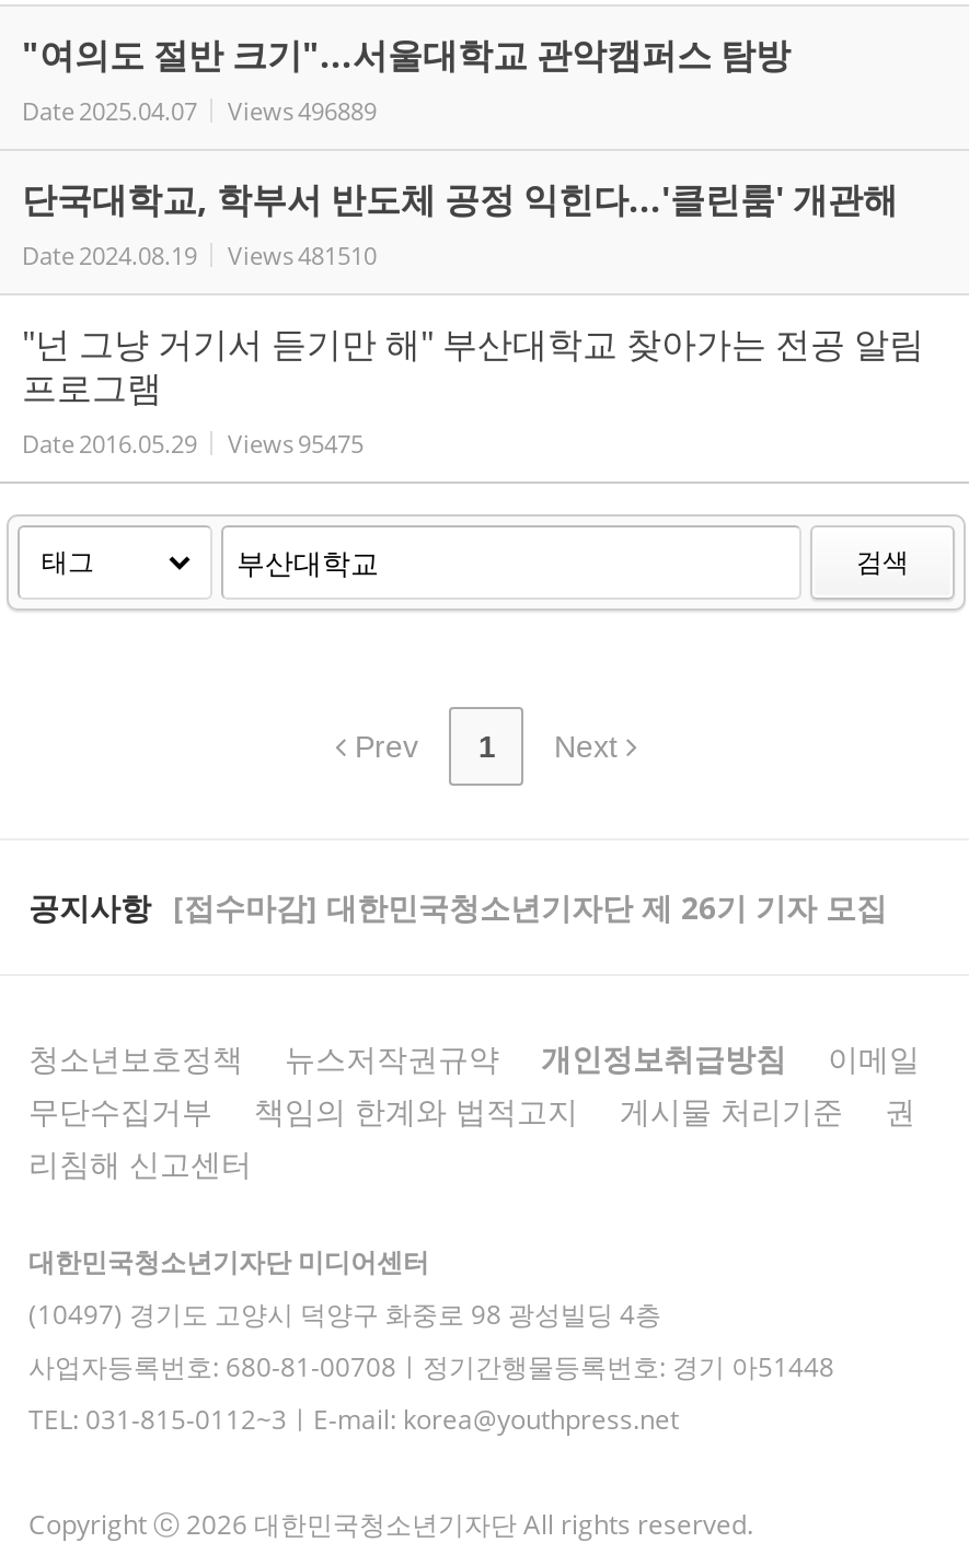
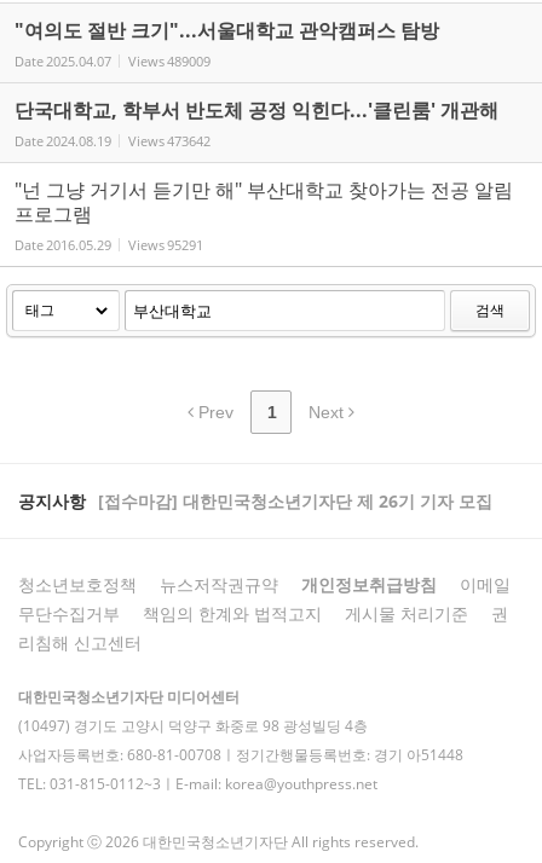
- Date 2025.04.07 Views 496889
+ Date 2025.04.07 Views 489009

- Date 2024.08.19 Views 481510
+ Date 2024.08.19 Views 473642

- Date 2016.05.29 Views 95475
+ Date 2016.05.29 Views 95291
